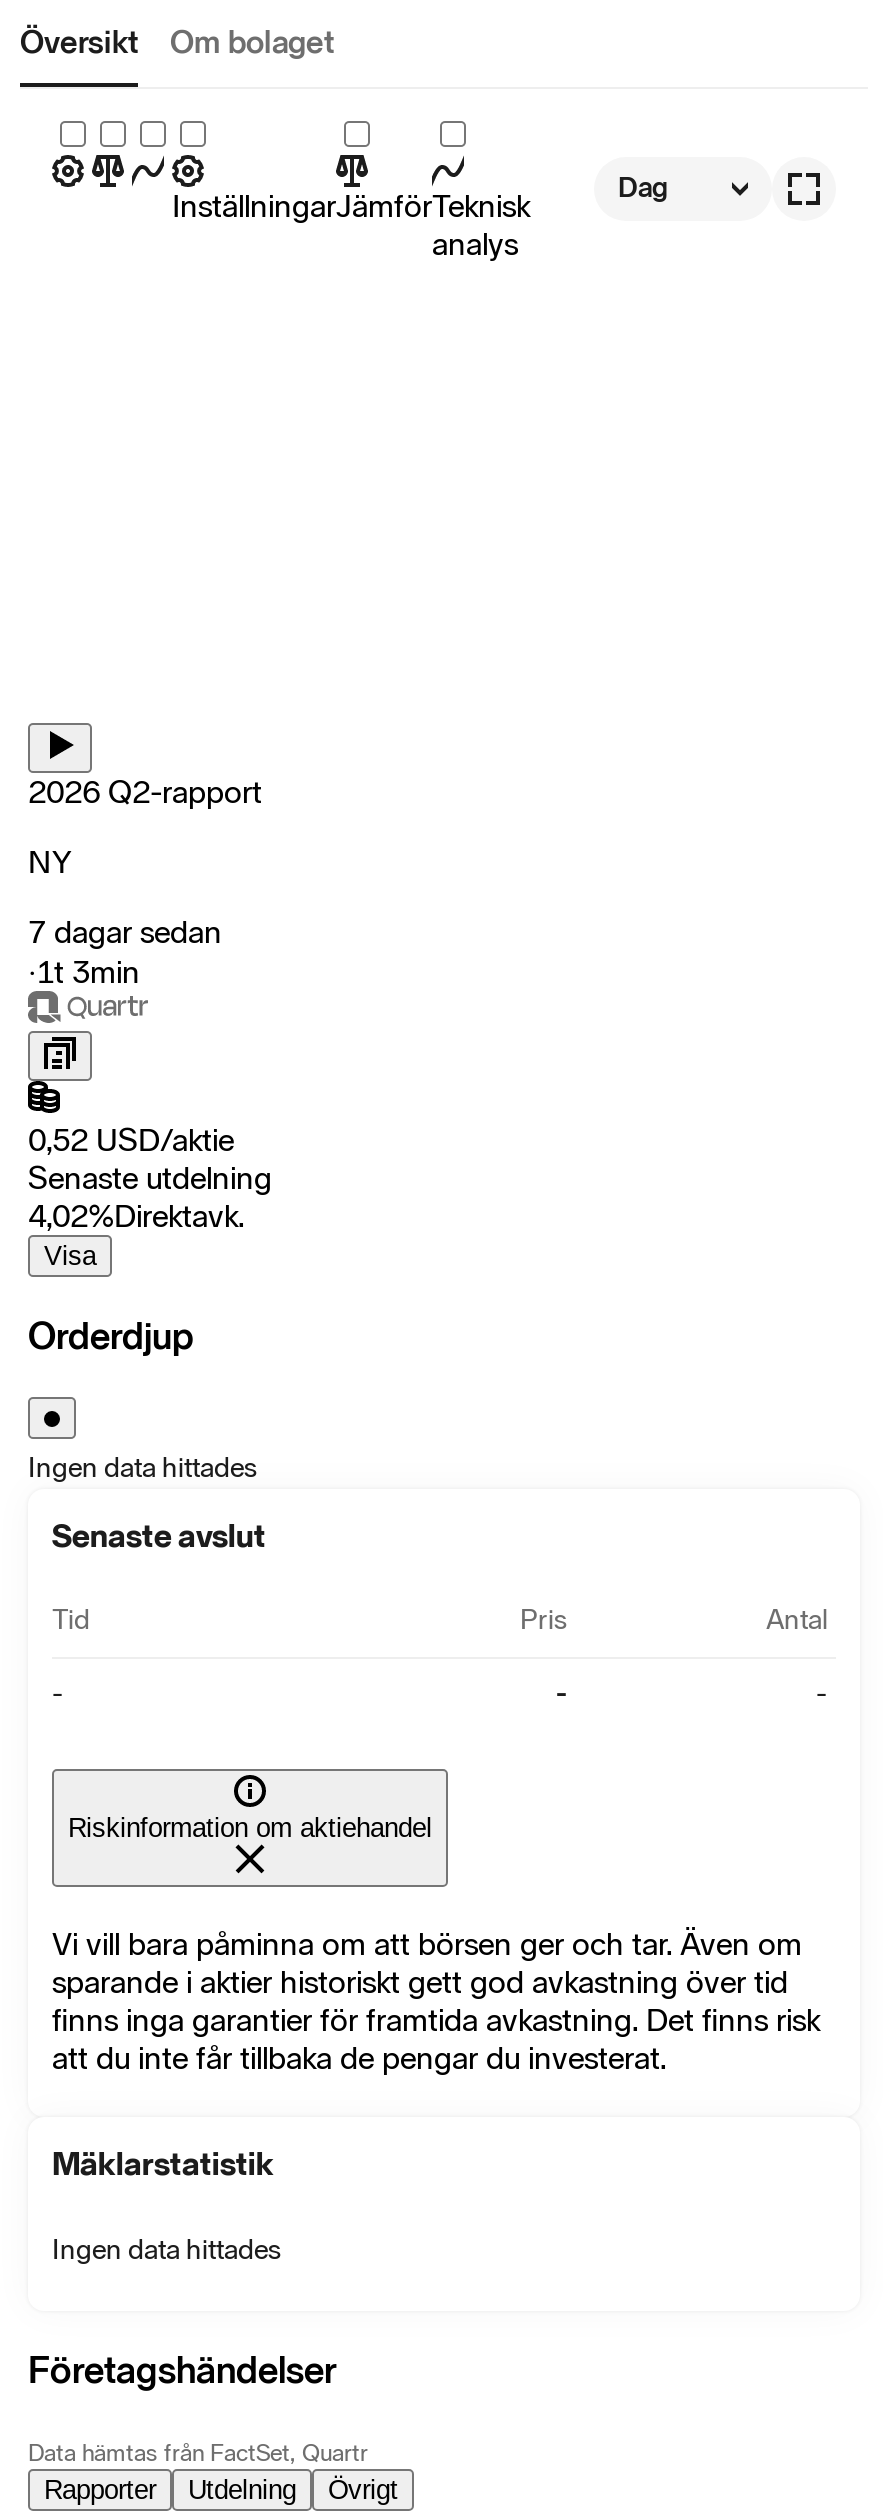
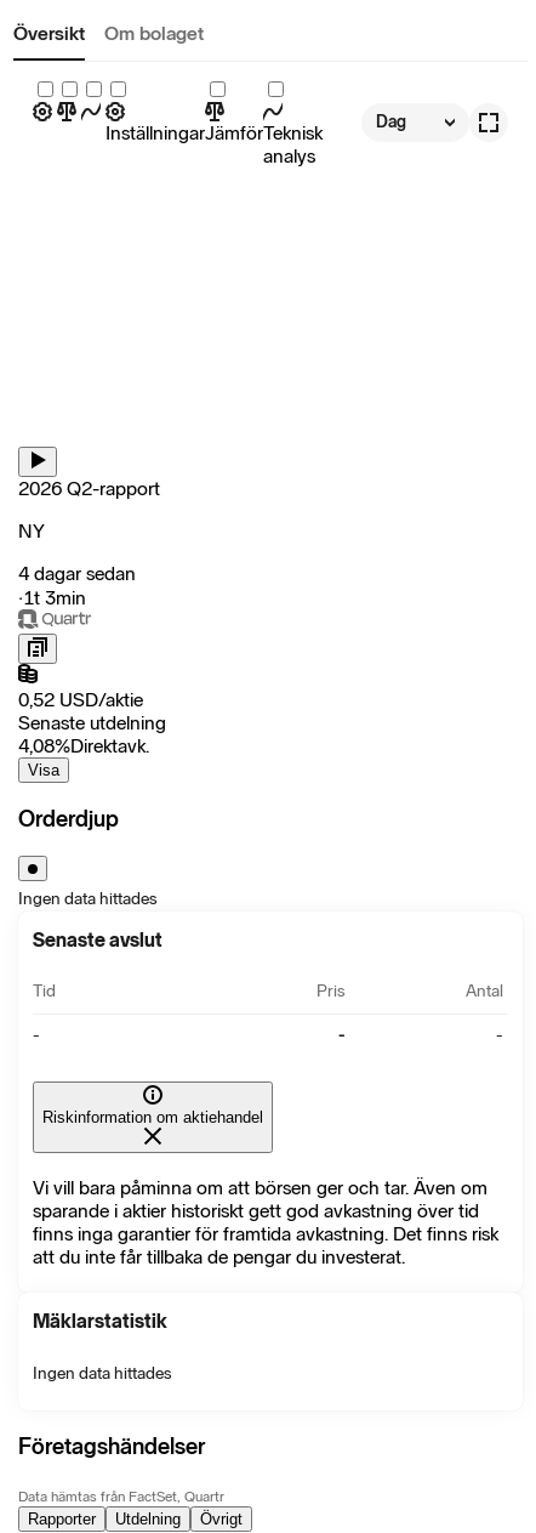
- 7 dagar sedan
+ 4 dagar sedan

- 4,02%Direktavk.
+ 4,08%Direktavk.
